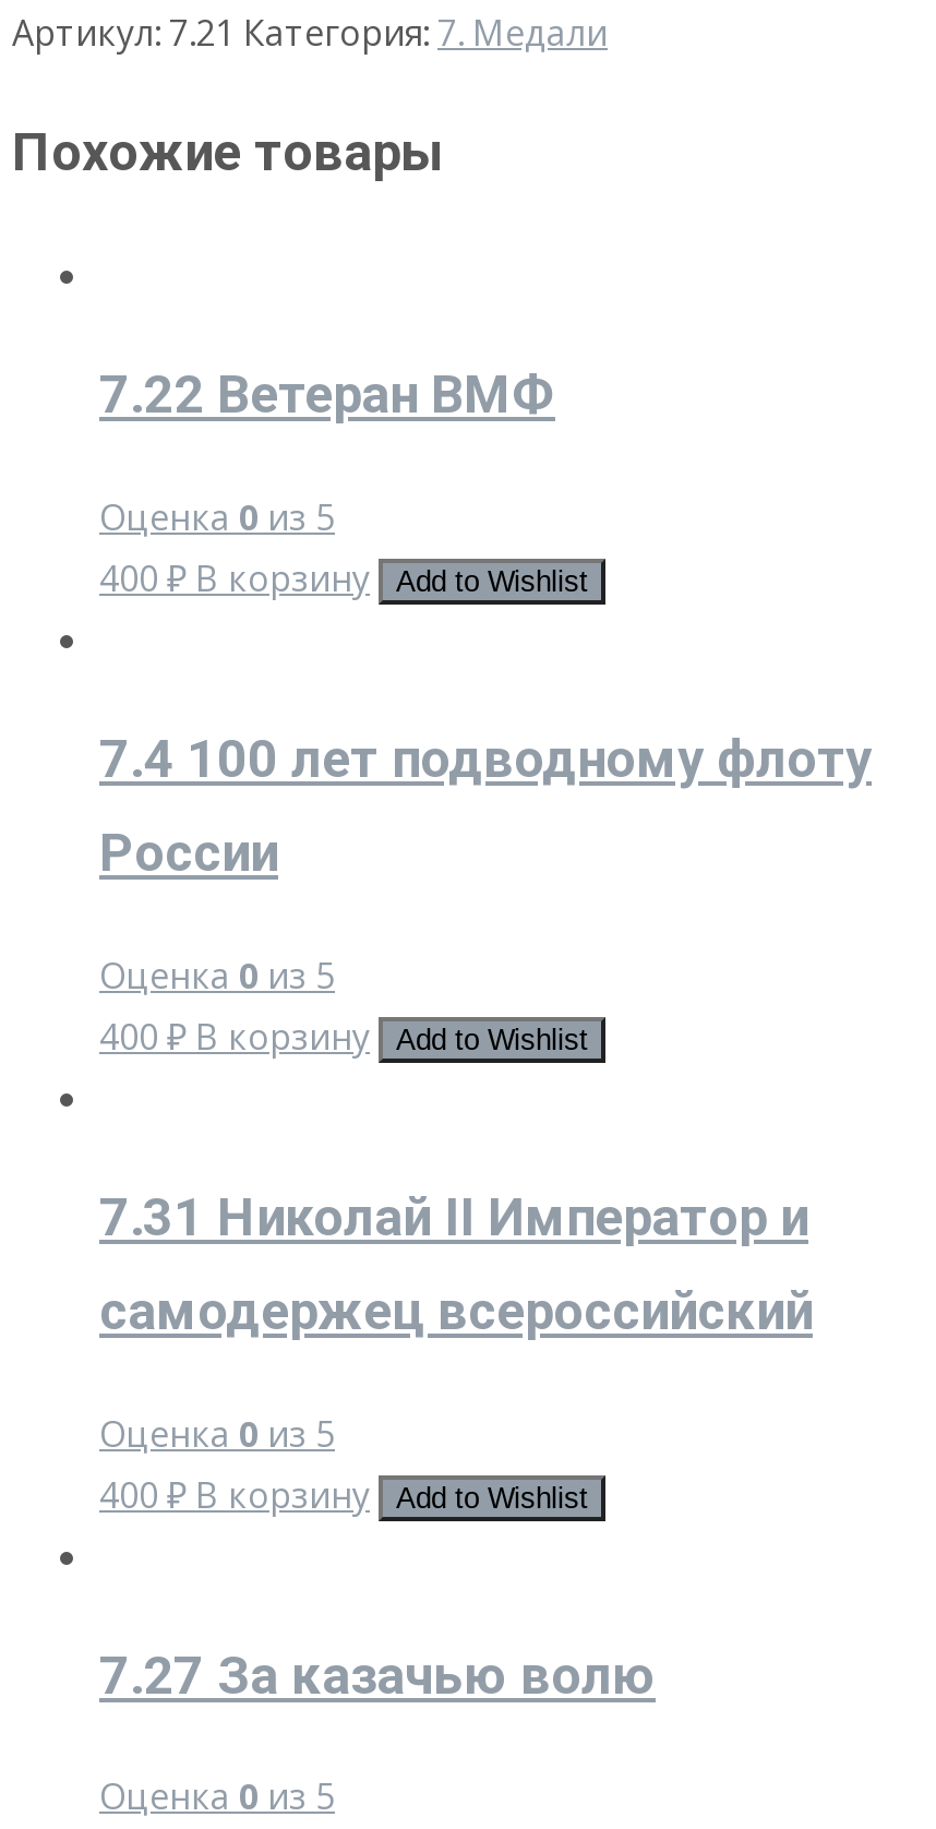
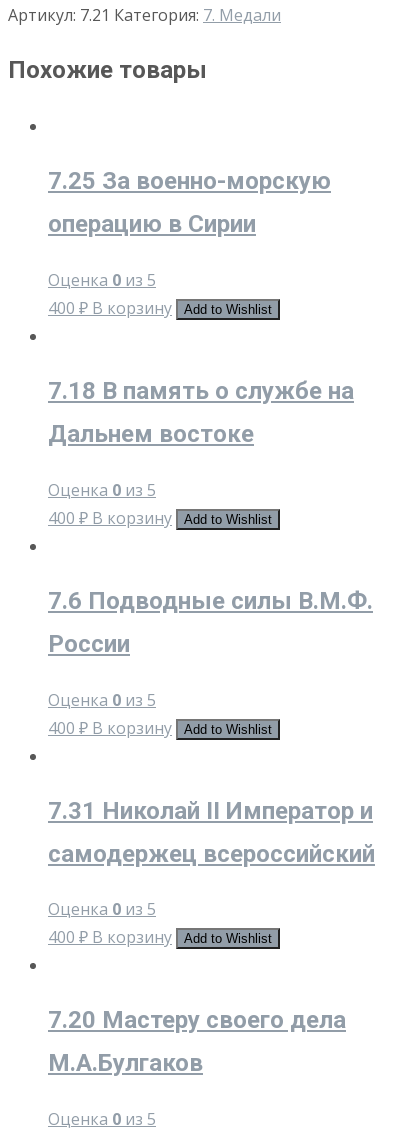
- 7.22 Ветеран ВМФ
+ 7.25 За военно-морскую
+ операцию в Сирии

- 7.4 100 лет подводному флоту
+ 7.18 В память о службе на
+ Дальнем востоке
+ Оценка 0 из 5
+ 400 ₽ В корзину
+ Add to Wishlist
+ 7.6 Подводные силы В.М.Ф.

- 7.27 За казачью волю
+ 7.20 Мастеру своего дела
+ М.А.Булгаков
